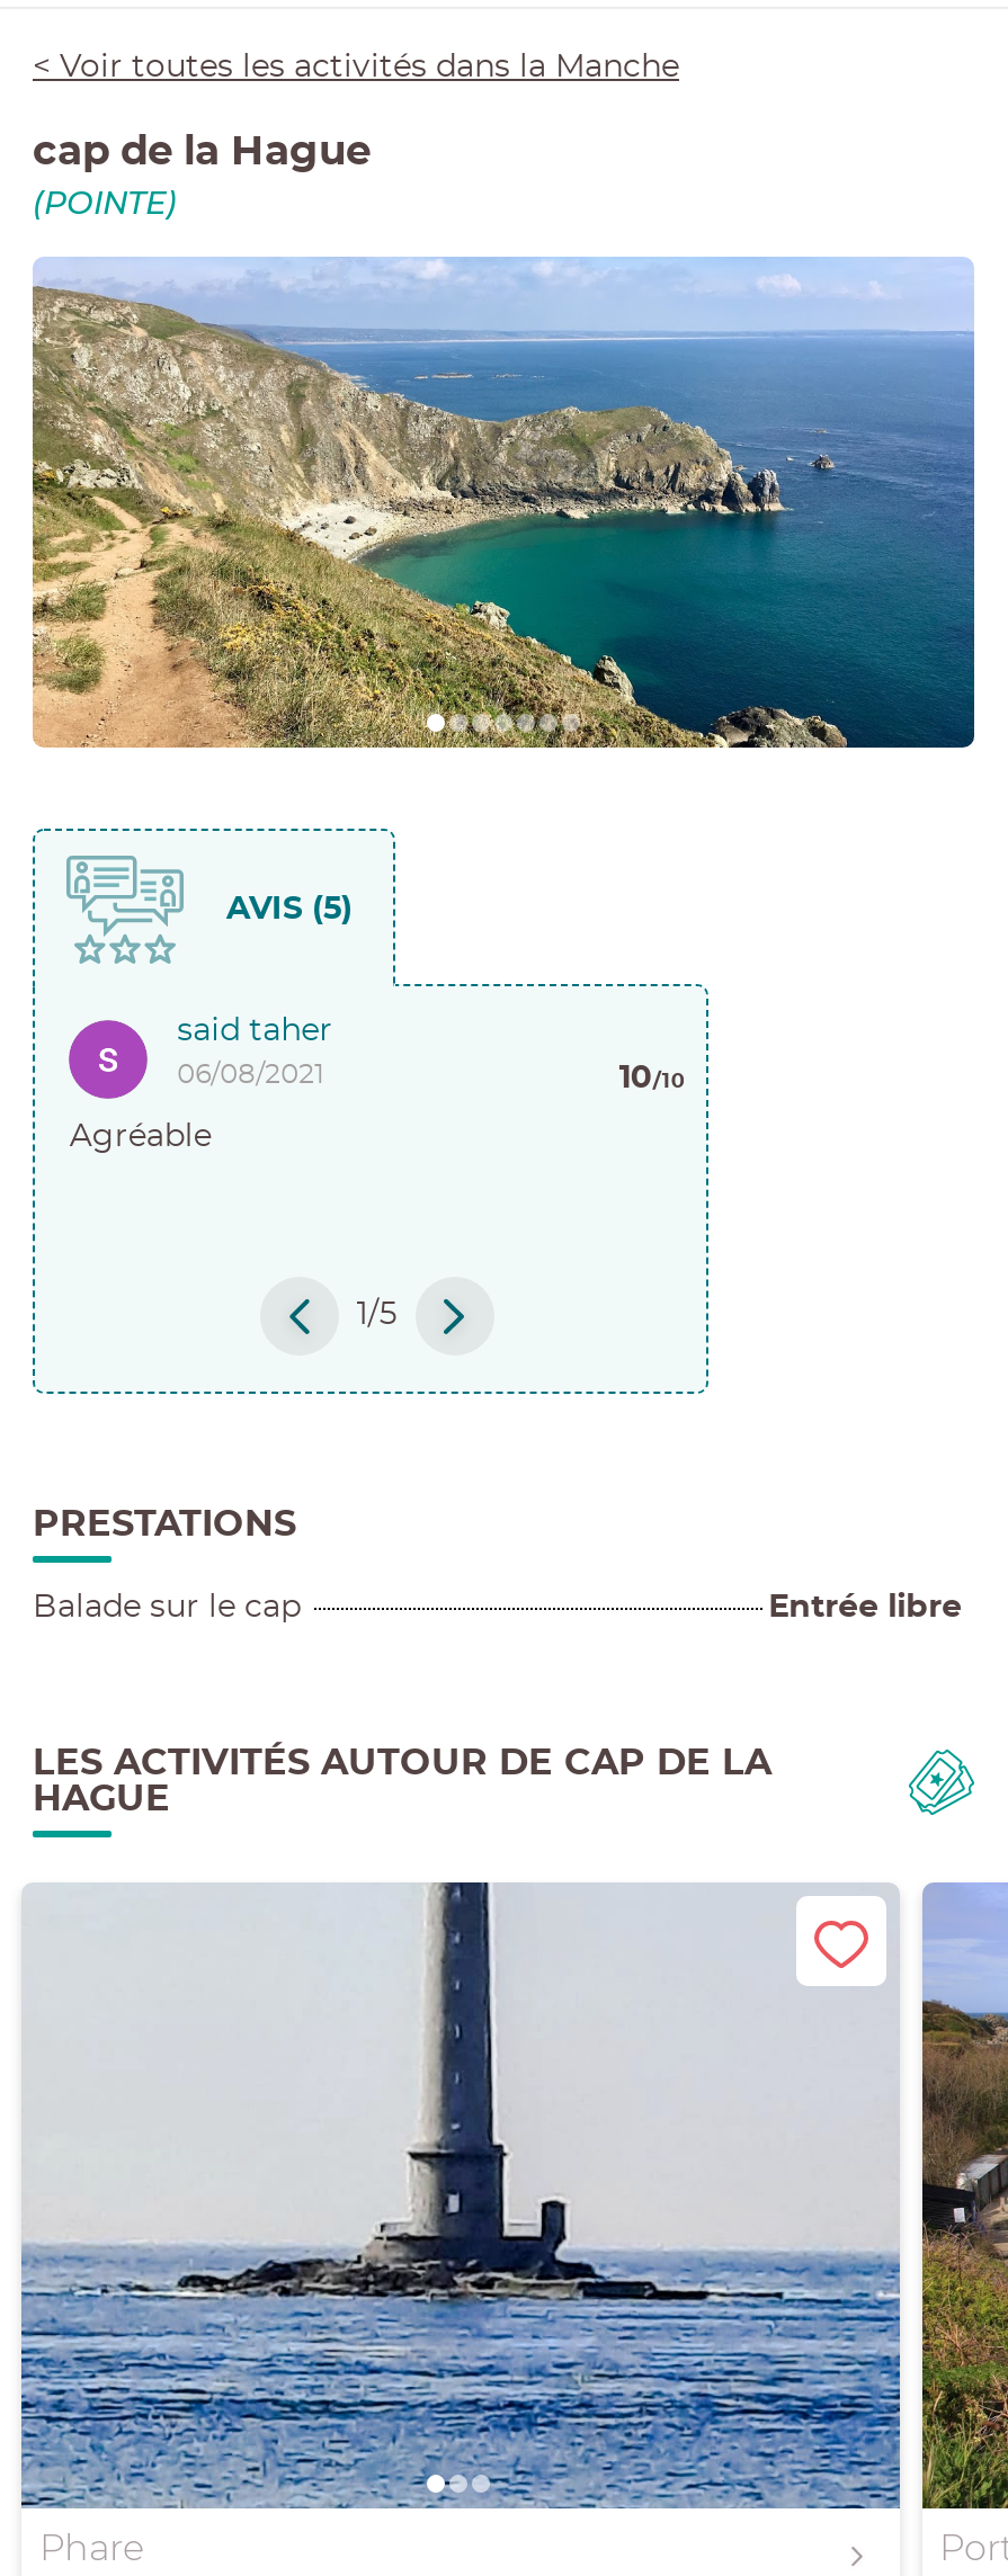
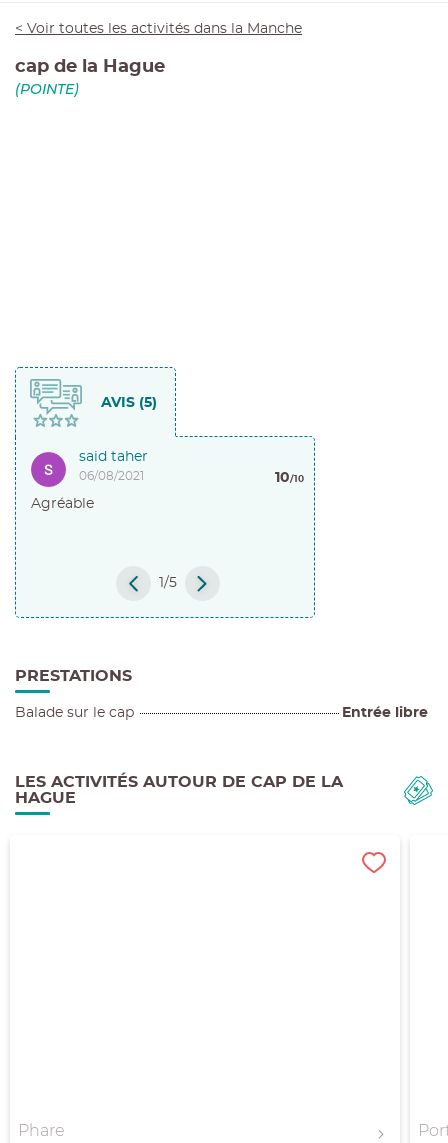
- [image]

- [image]

- [image]
